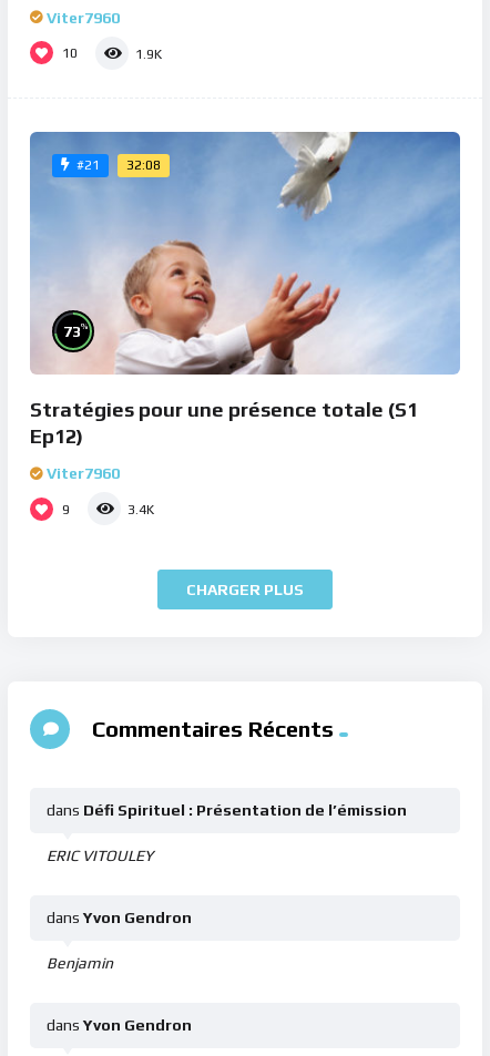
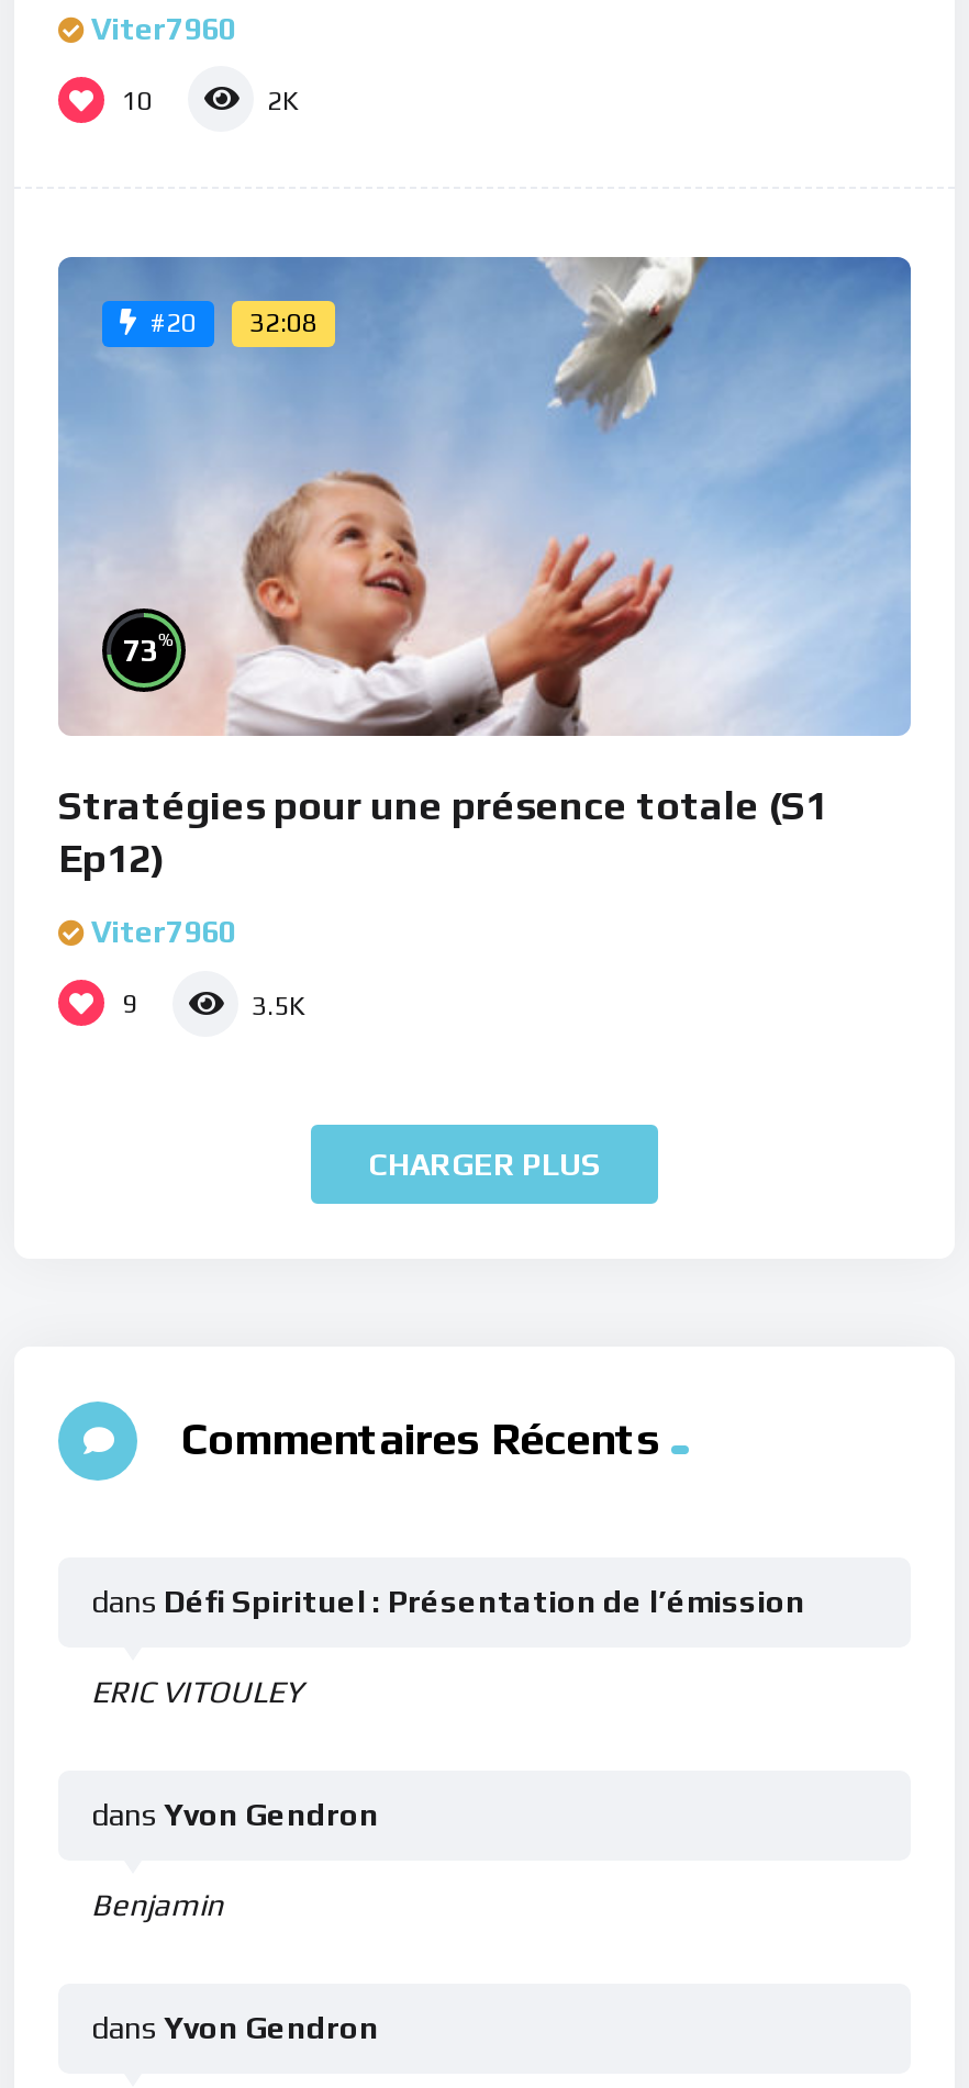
- 1.9K
+ 2K

- #21 32:08
+ #20 32:08

- 3.4K
+ 3.5K
